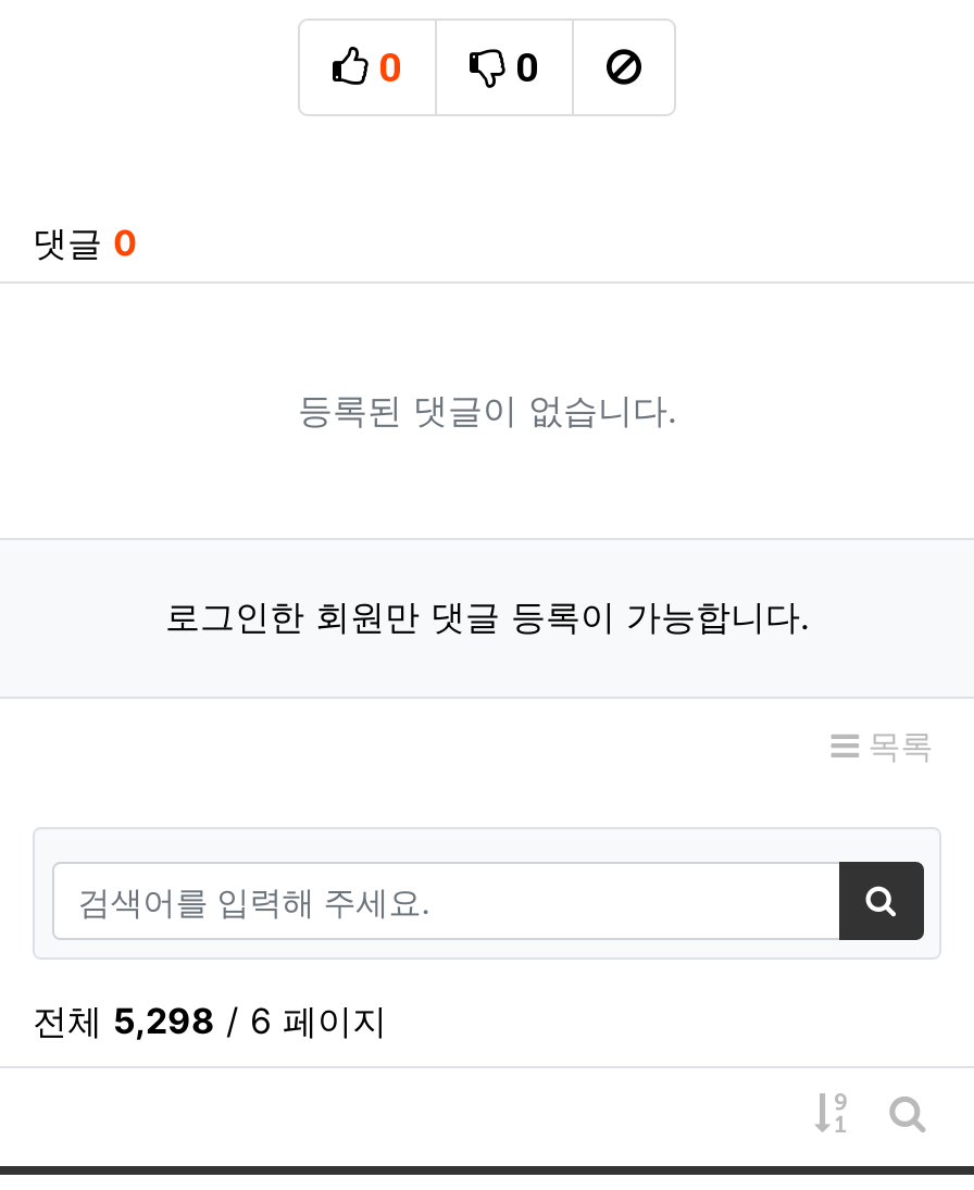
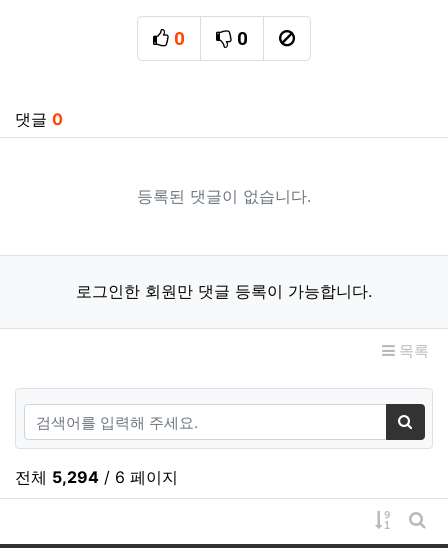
- 전체 5,298 / 6 페이지
+ 전체 5,294 / 6 페이지
